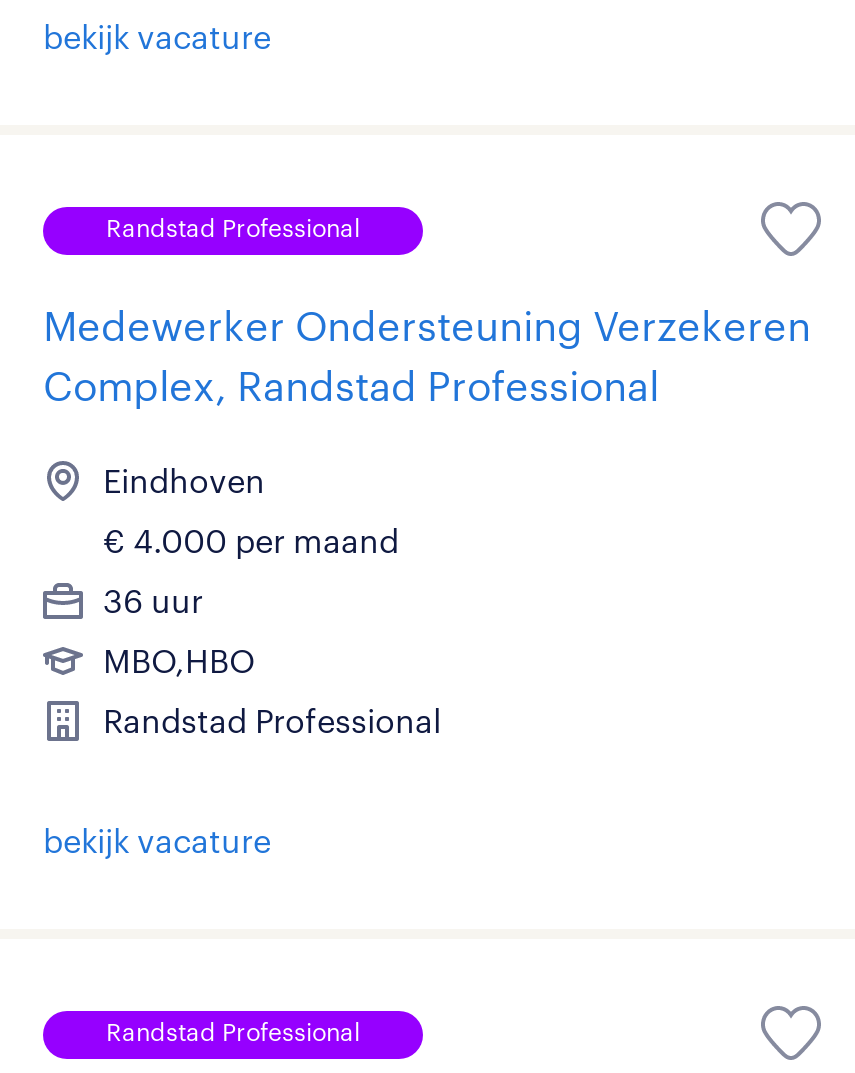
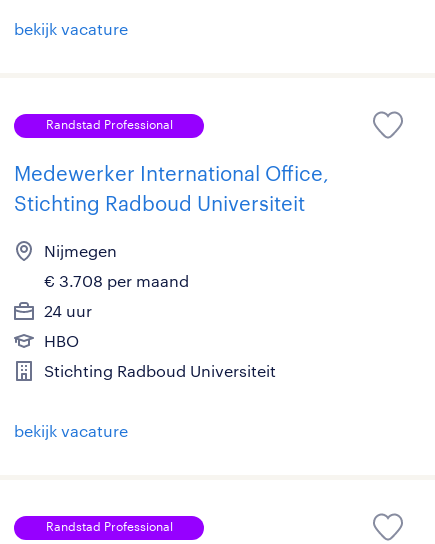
- Medewerker Ondersteuning Verzekeren
- Complex, Randstad Professional
+ Medewerker International Office,
+ Stichting Radboud Universiteit

- Eindhoven
+ Nijmegen

- € 4.000 per maand
+ € 3.708 per maand

- 36 uur
+ 24 uur

- MBO,HBO
+ HBO

- Randstad Professional
+ Stichting Radboud Universiteit
